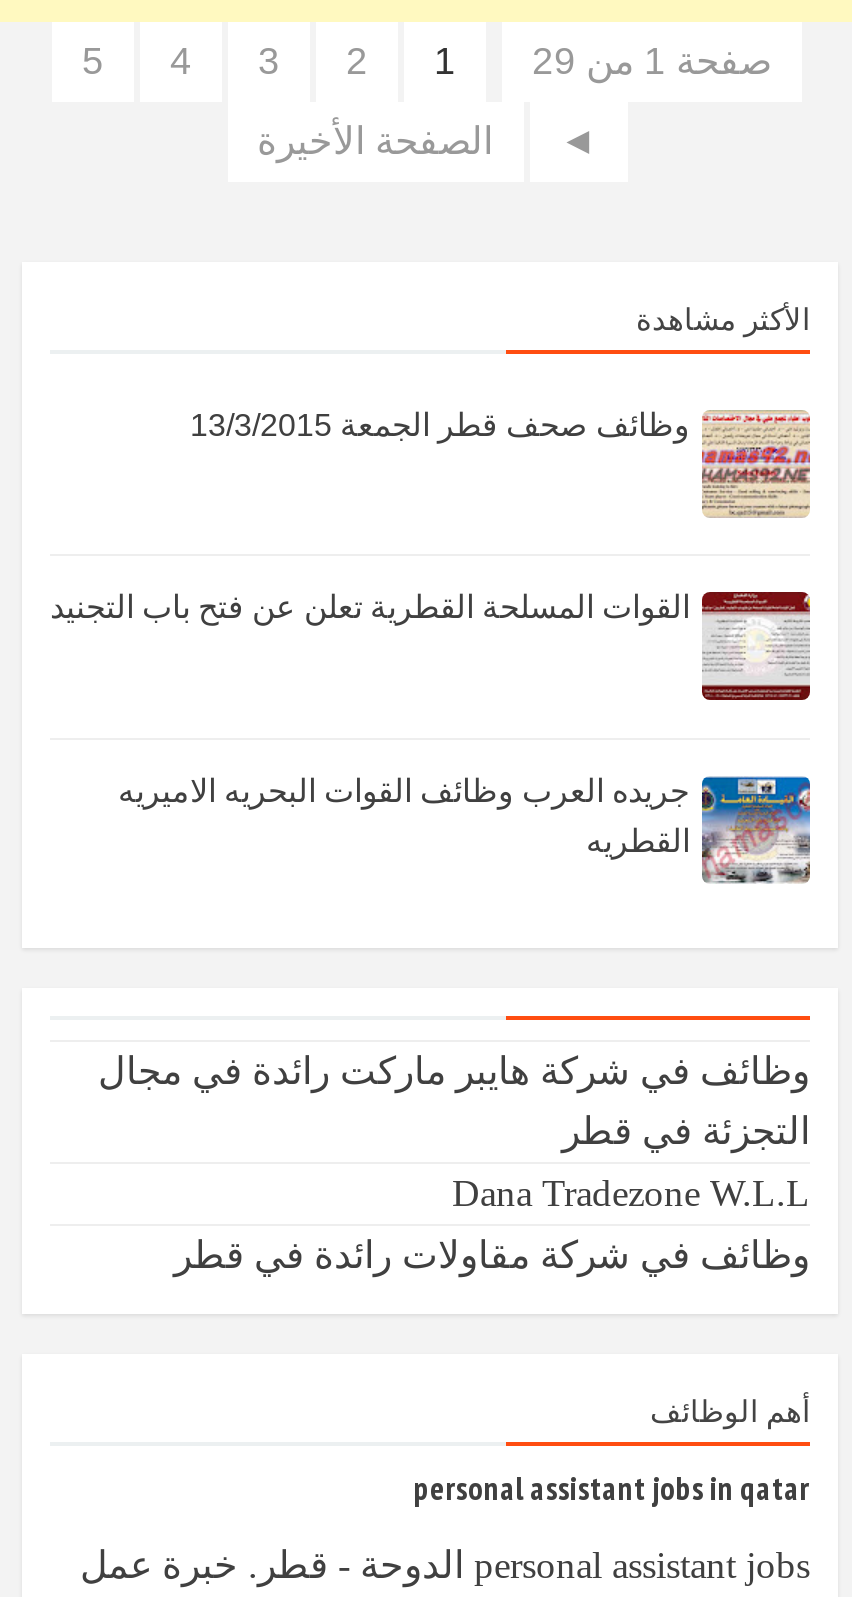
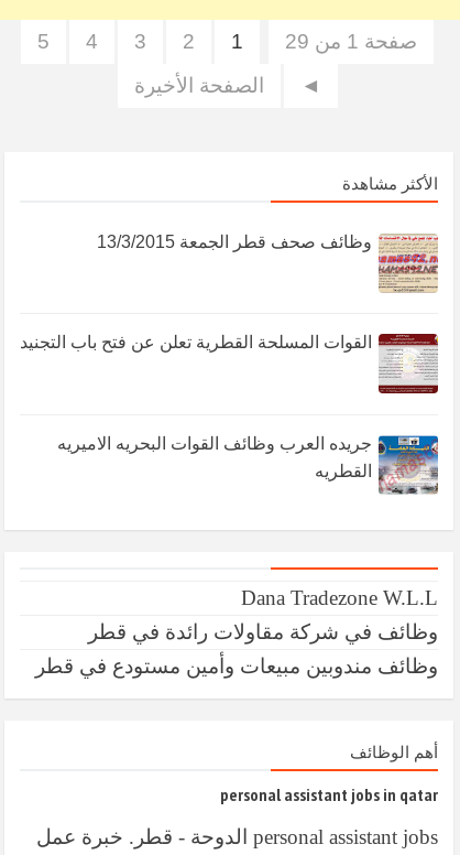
- وظائف في شركة هايبر ماركت رائدة في مجال
- التجزئة في قطر

moved up: Dana Tradezone W.L.L | وظائف في شركة مقاولات رائدة في قطر

+ وظائف مندوبين مبيعات وأمين مستودع في قطر
